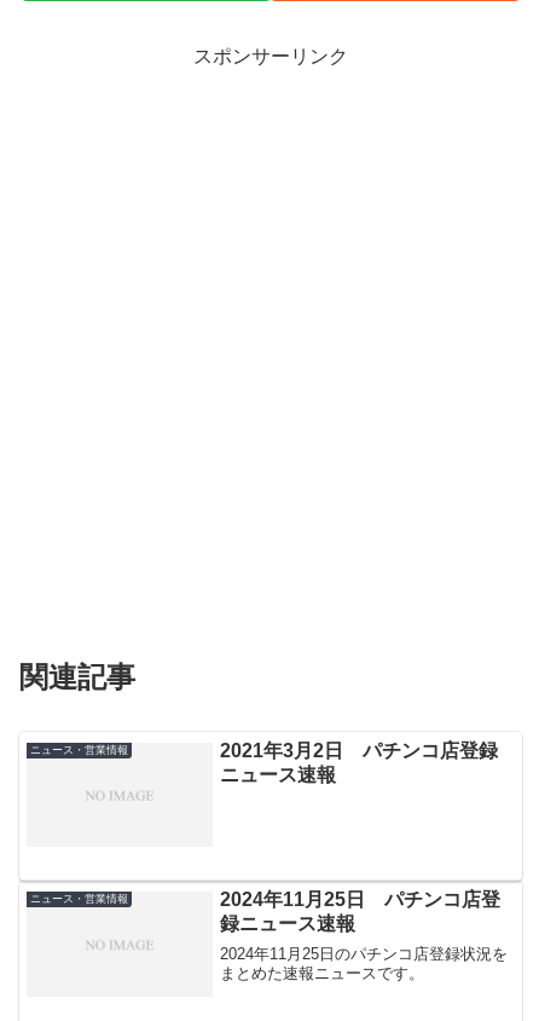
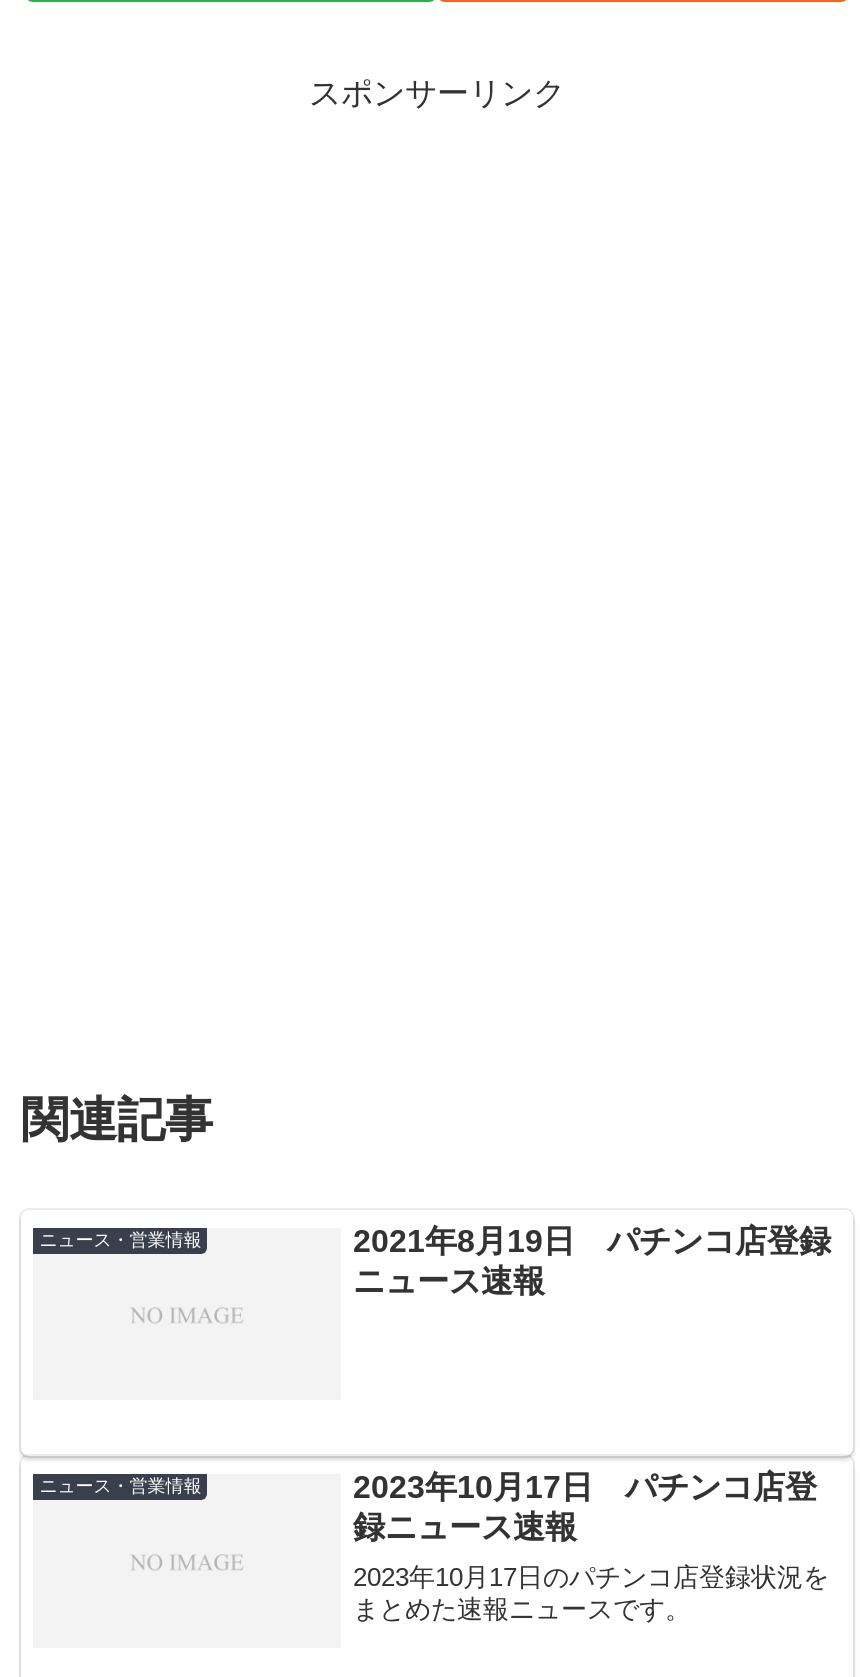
- 2021年3月2日 パチンコ店登録
+ 2021年8月19日 パチンコ店登録

- 2024年11月25日 パチンコ店登
+ 2023年10月17日 パチンコ店登

- 2024年11月25日のパチンコ店登録状況を
+ 2023年10月17日のパチンコ店登録状況を
